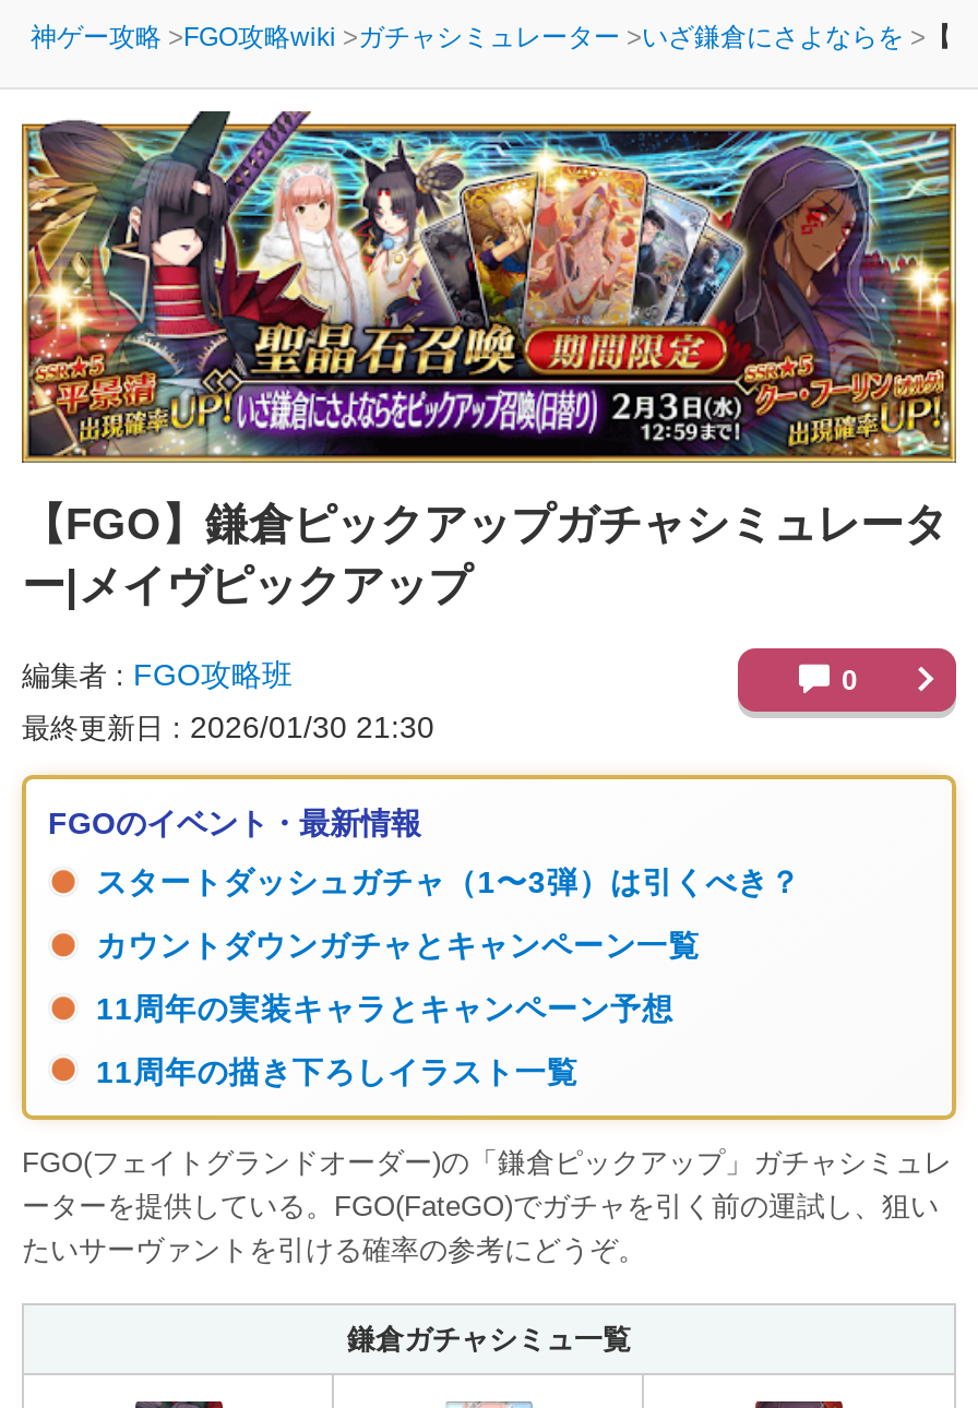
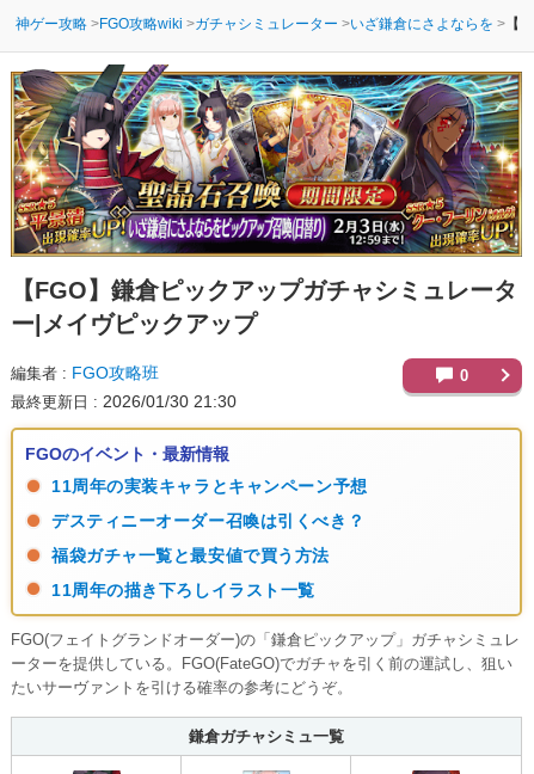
- スタートダッシュガチャ（1〜3弾）は引くべき？
- カウントダウンガチャとキャンペーン一覧

moved up: 11周年の実装キャラとキャンペーン予想

+ デスティニーオーダー召喚は引くべき？
+ 福袋ガチャ一覧と最安値で買う方法
